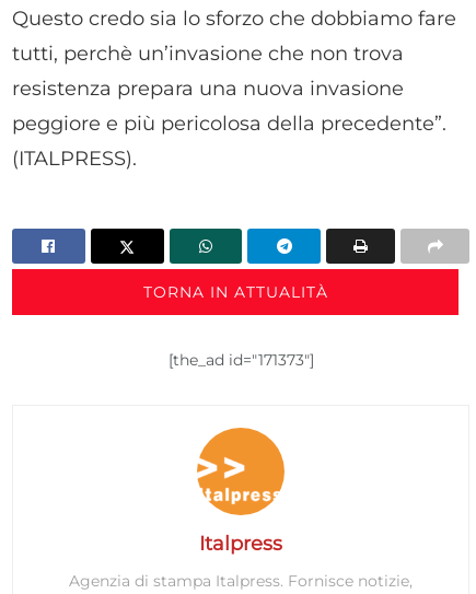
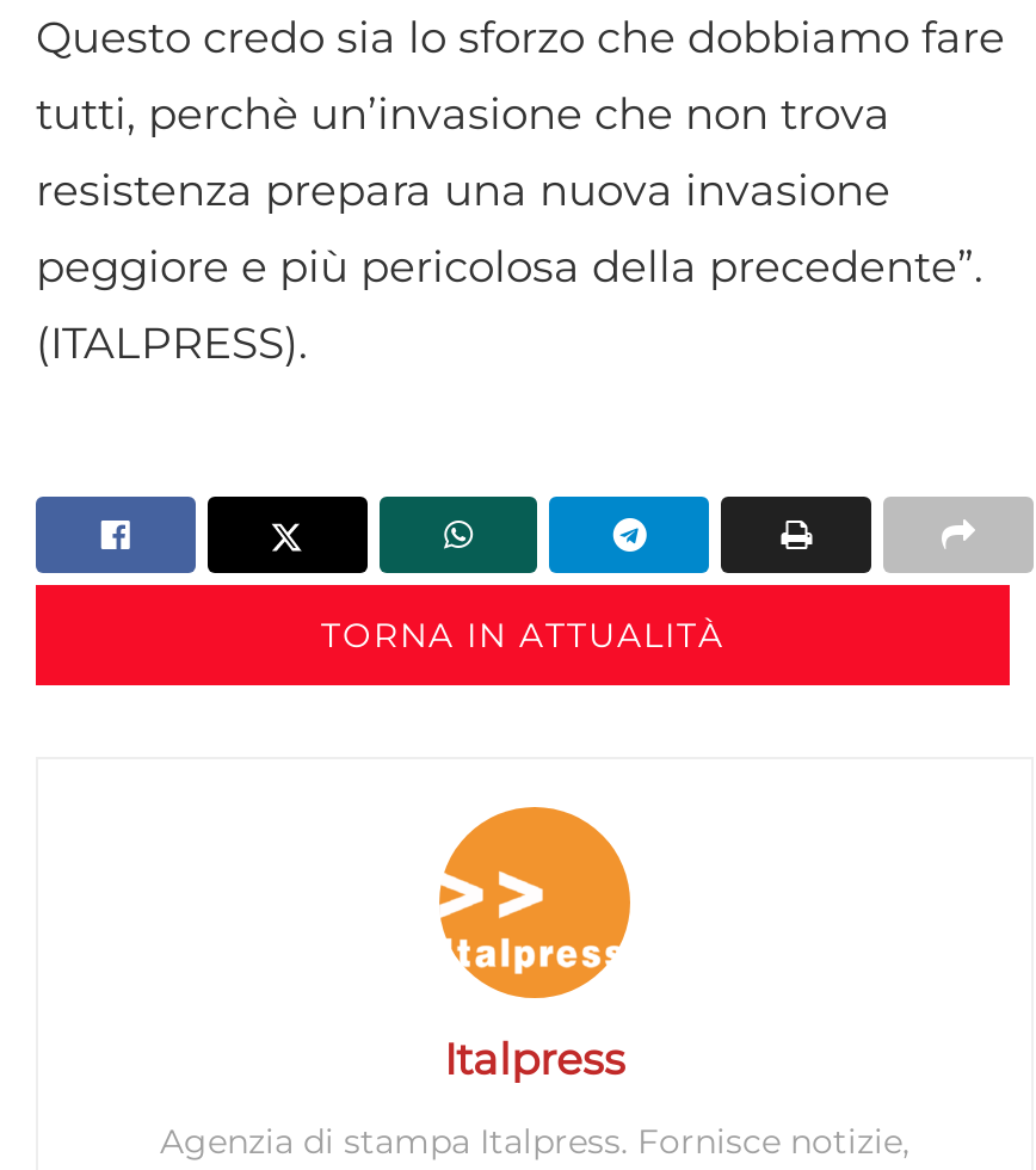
- [the_ad id="171373"]
